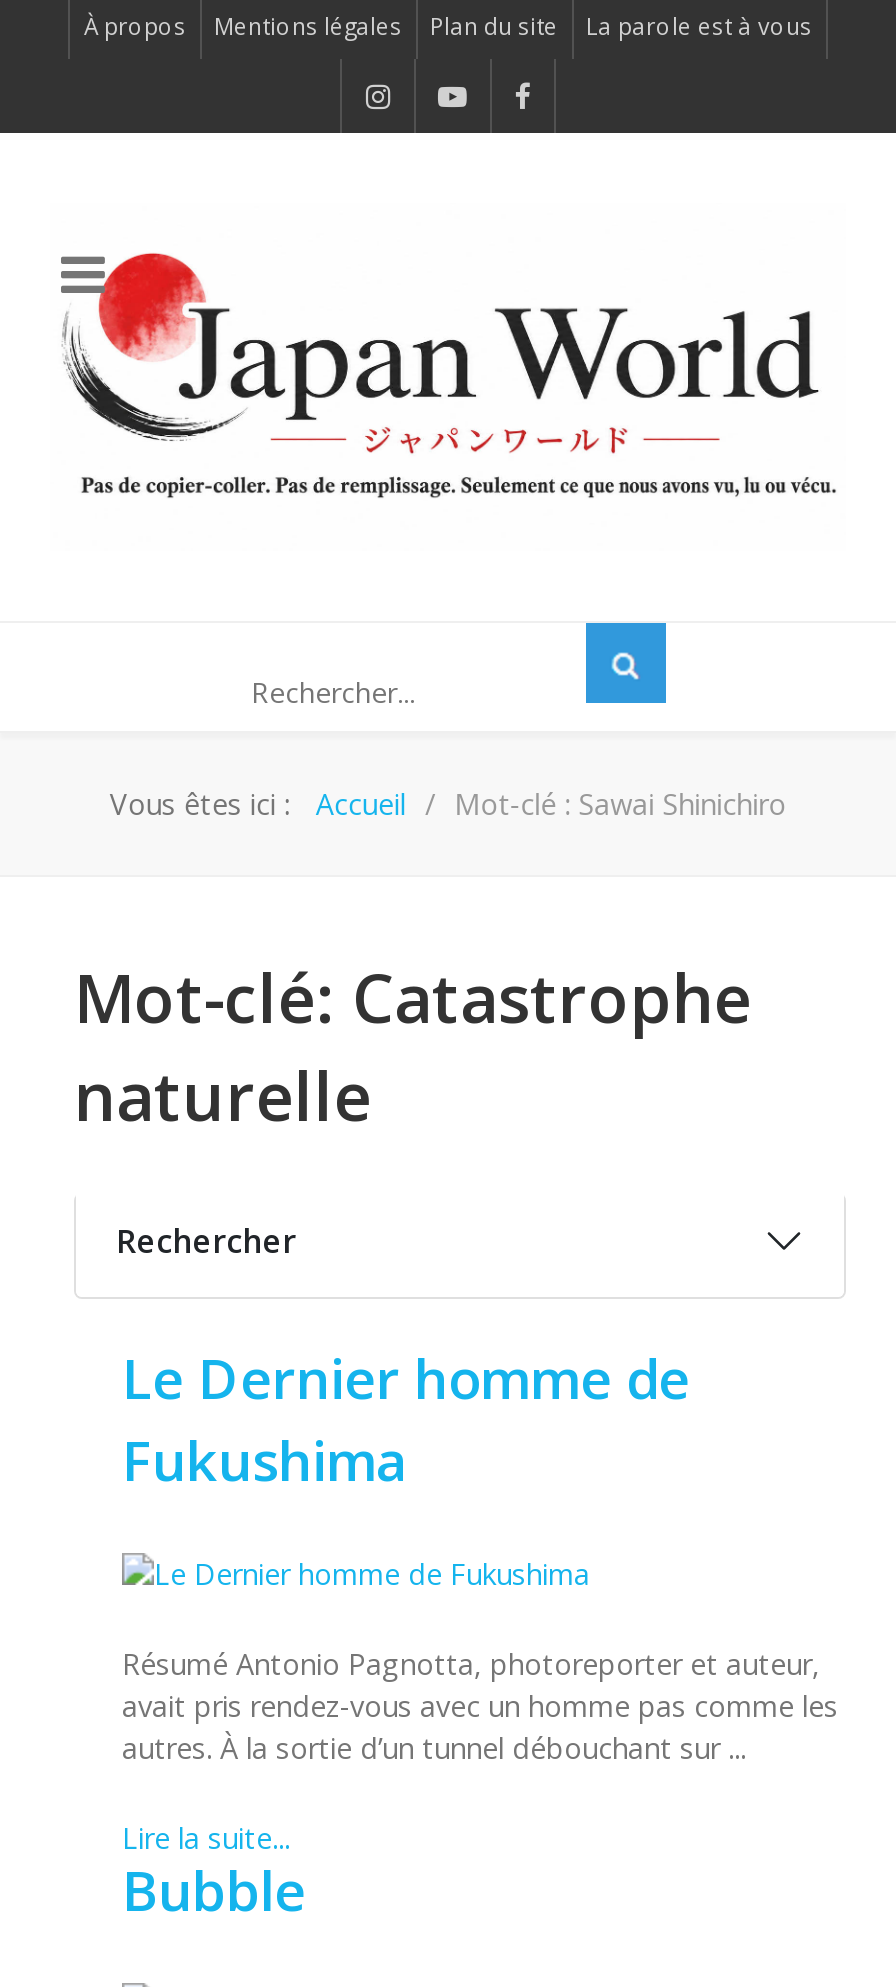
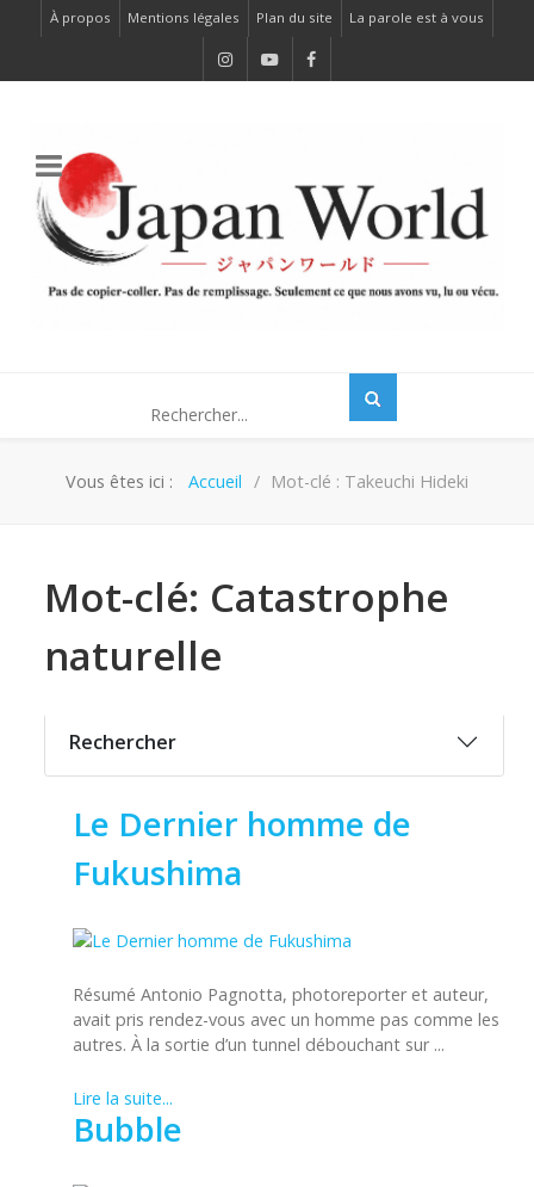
- Mot-clé : Sawai Shinichiro
+ Mot-clé : Takeuchi Hideki
